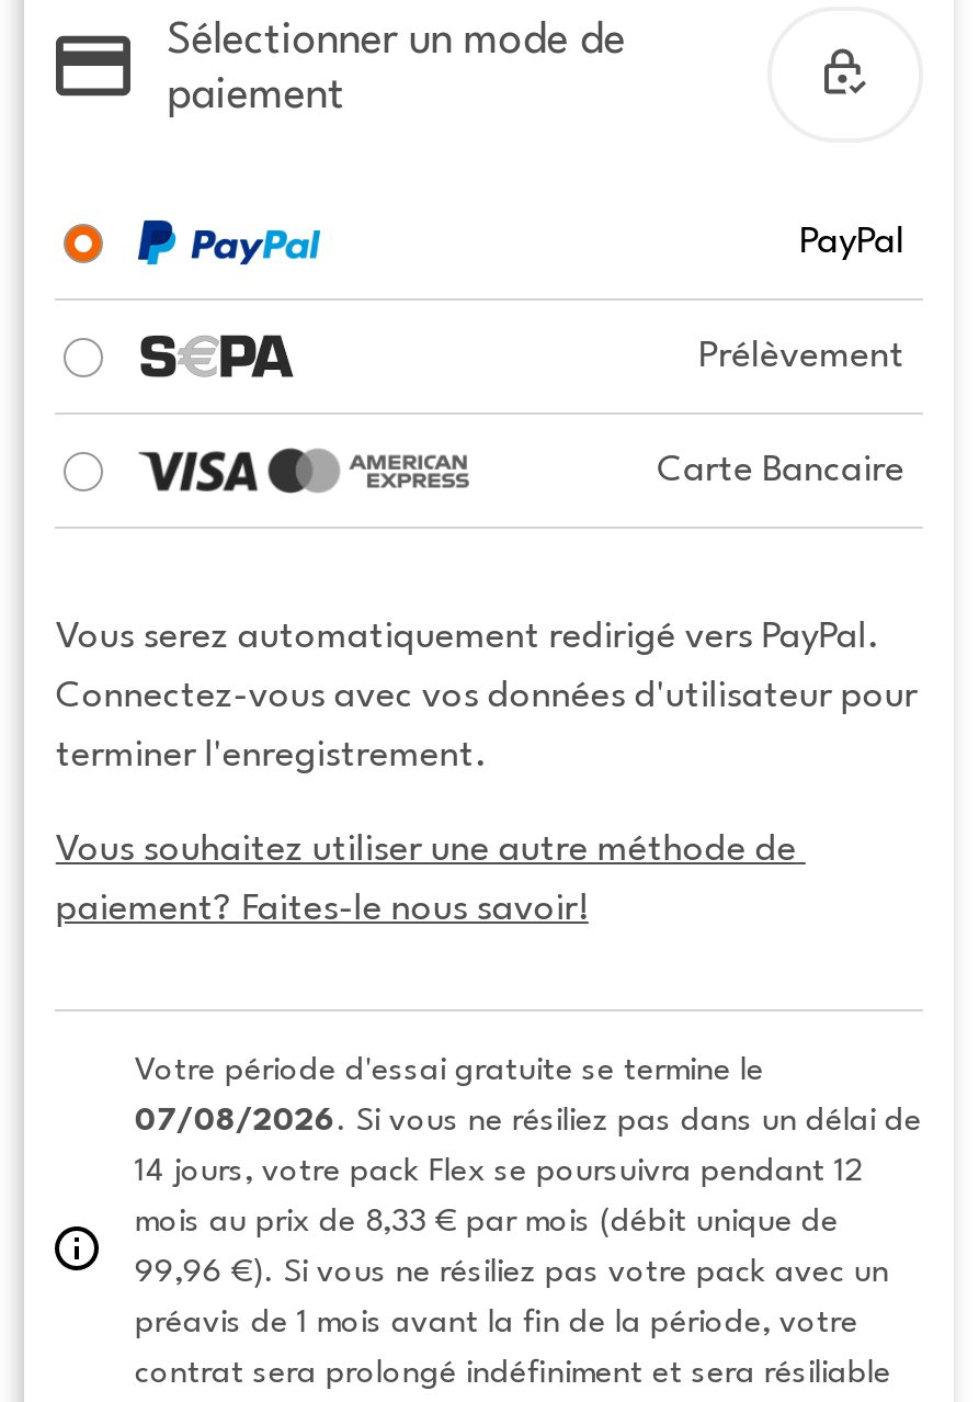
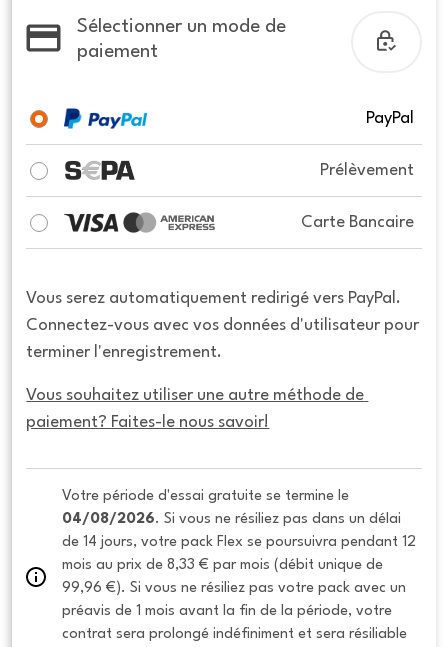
- 07/08/2026. Si vous ne résiliez pas dans un délai de
+ 04/08/2026. Si vous ne résiliez pas dans un délai

- 14 jours, votre pack Flex se poursuivra pendant 12
+ de 14 jours, votre pack Flex se poursuivra pendant 12
